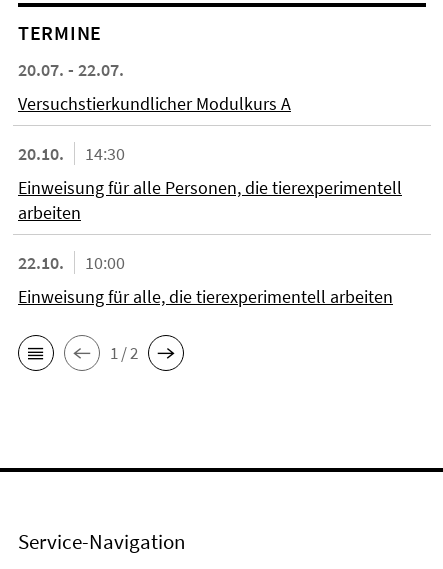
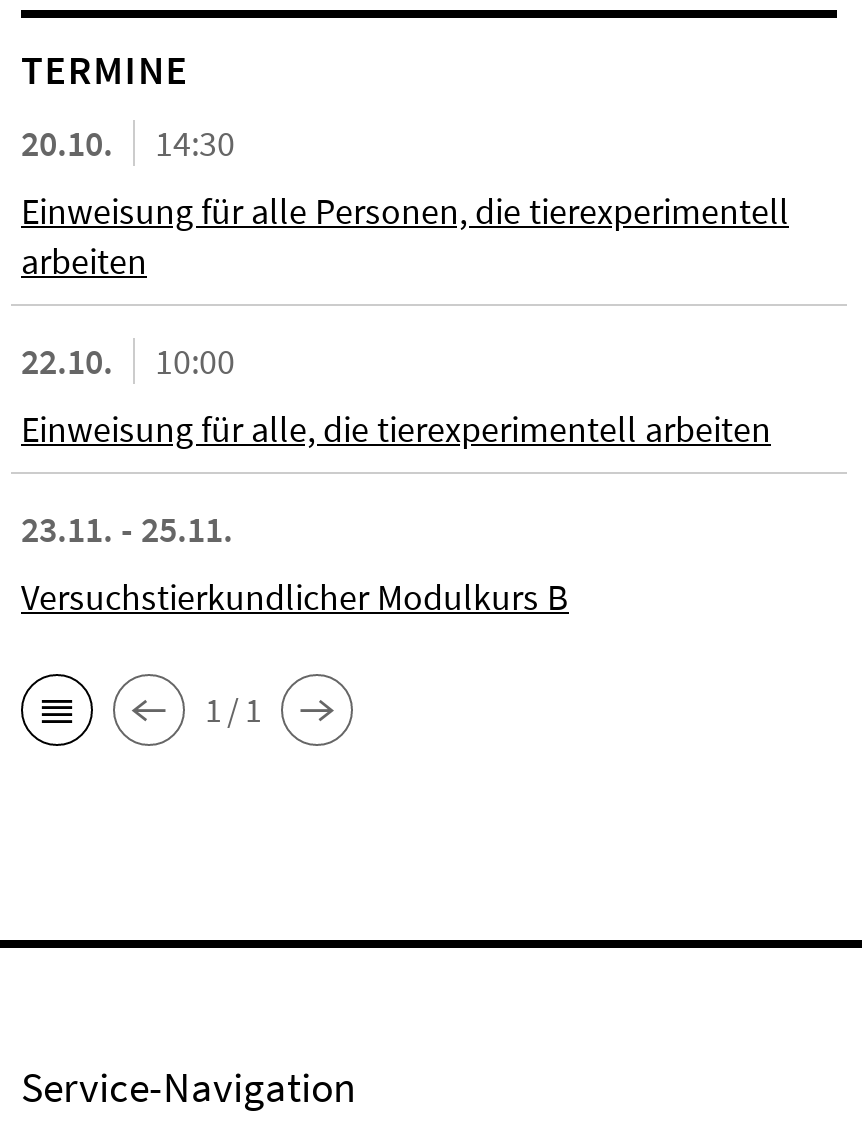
- 20.07. - 22.07.
- Versuchstierkundlicher Modulkurs A

moved up: 20.10. | 14:30 | Einweisung für alle Personen, die tierexperimentell | arbeiten | 22.10. | 10:00 | Einweisung für alle, die tierexperimentell arbeiten

- 1 / 2
+ 23.11. - 25.11.
+ Versuchstierkundlicher Modulkurs B
+ 1 / 1
